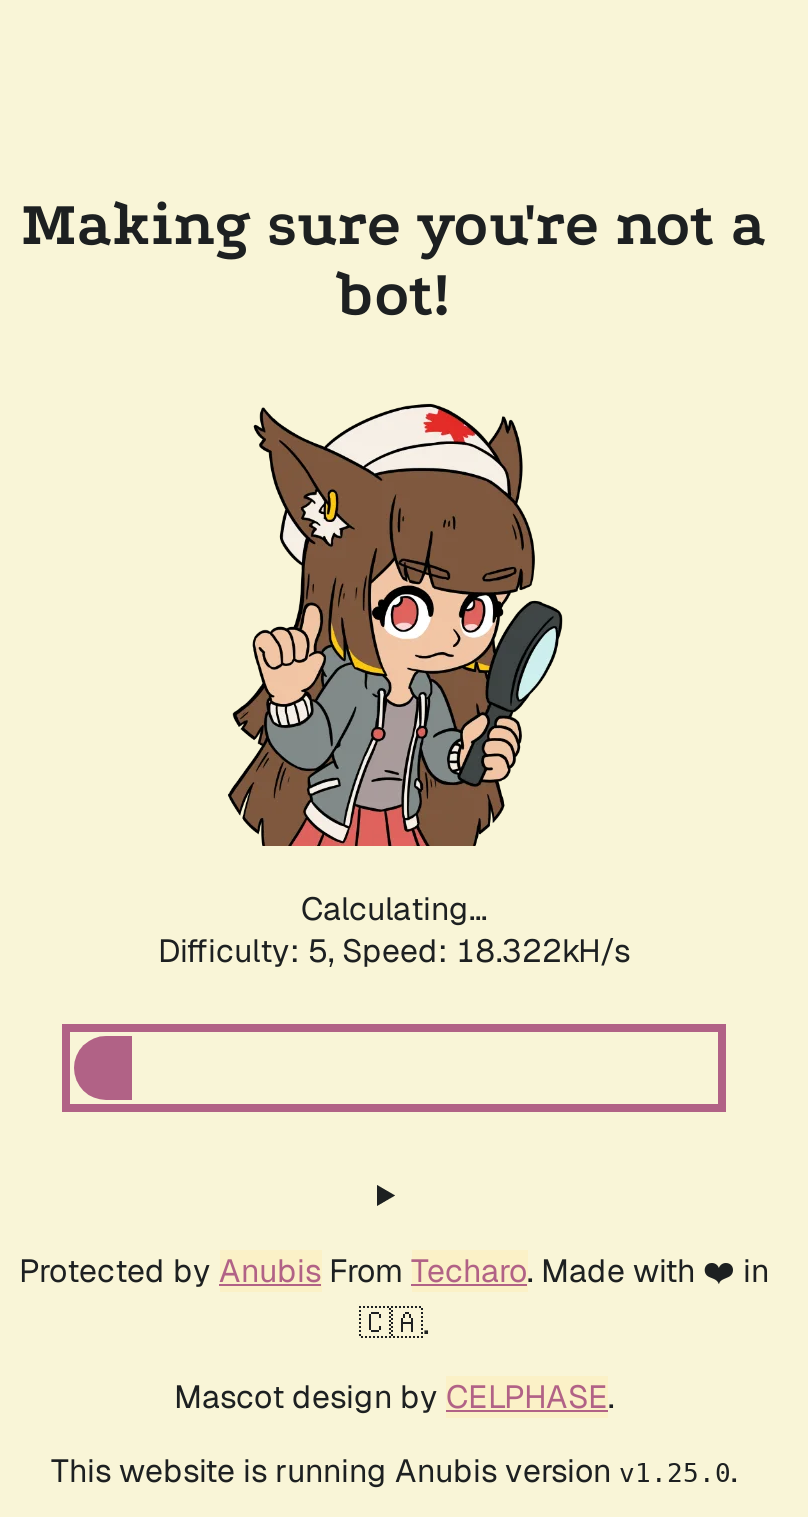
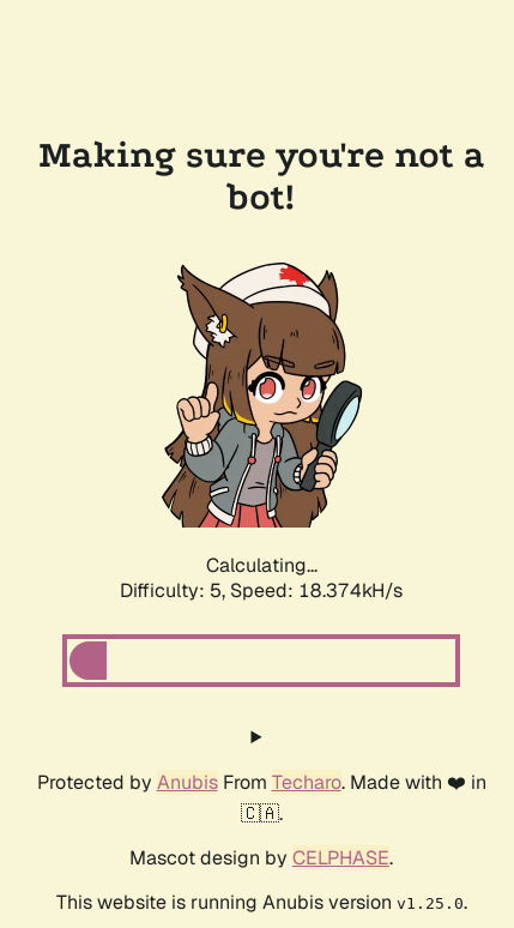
- Difficulty: 5, Speed: 18.322kH/s
+ Difficulty: 5, Speed: 18.374kH/s
